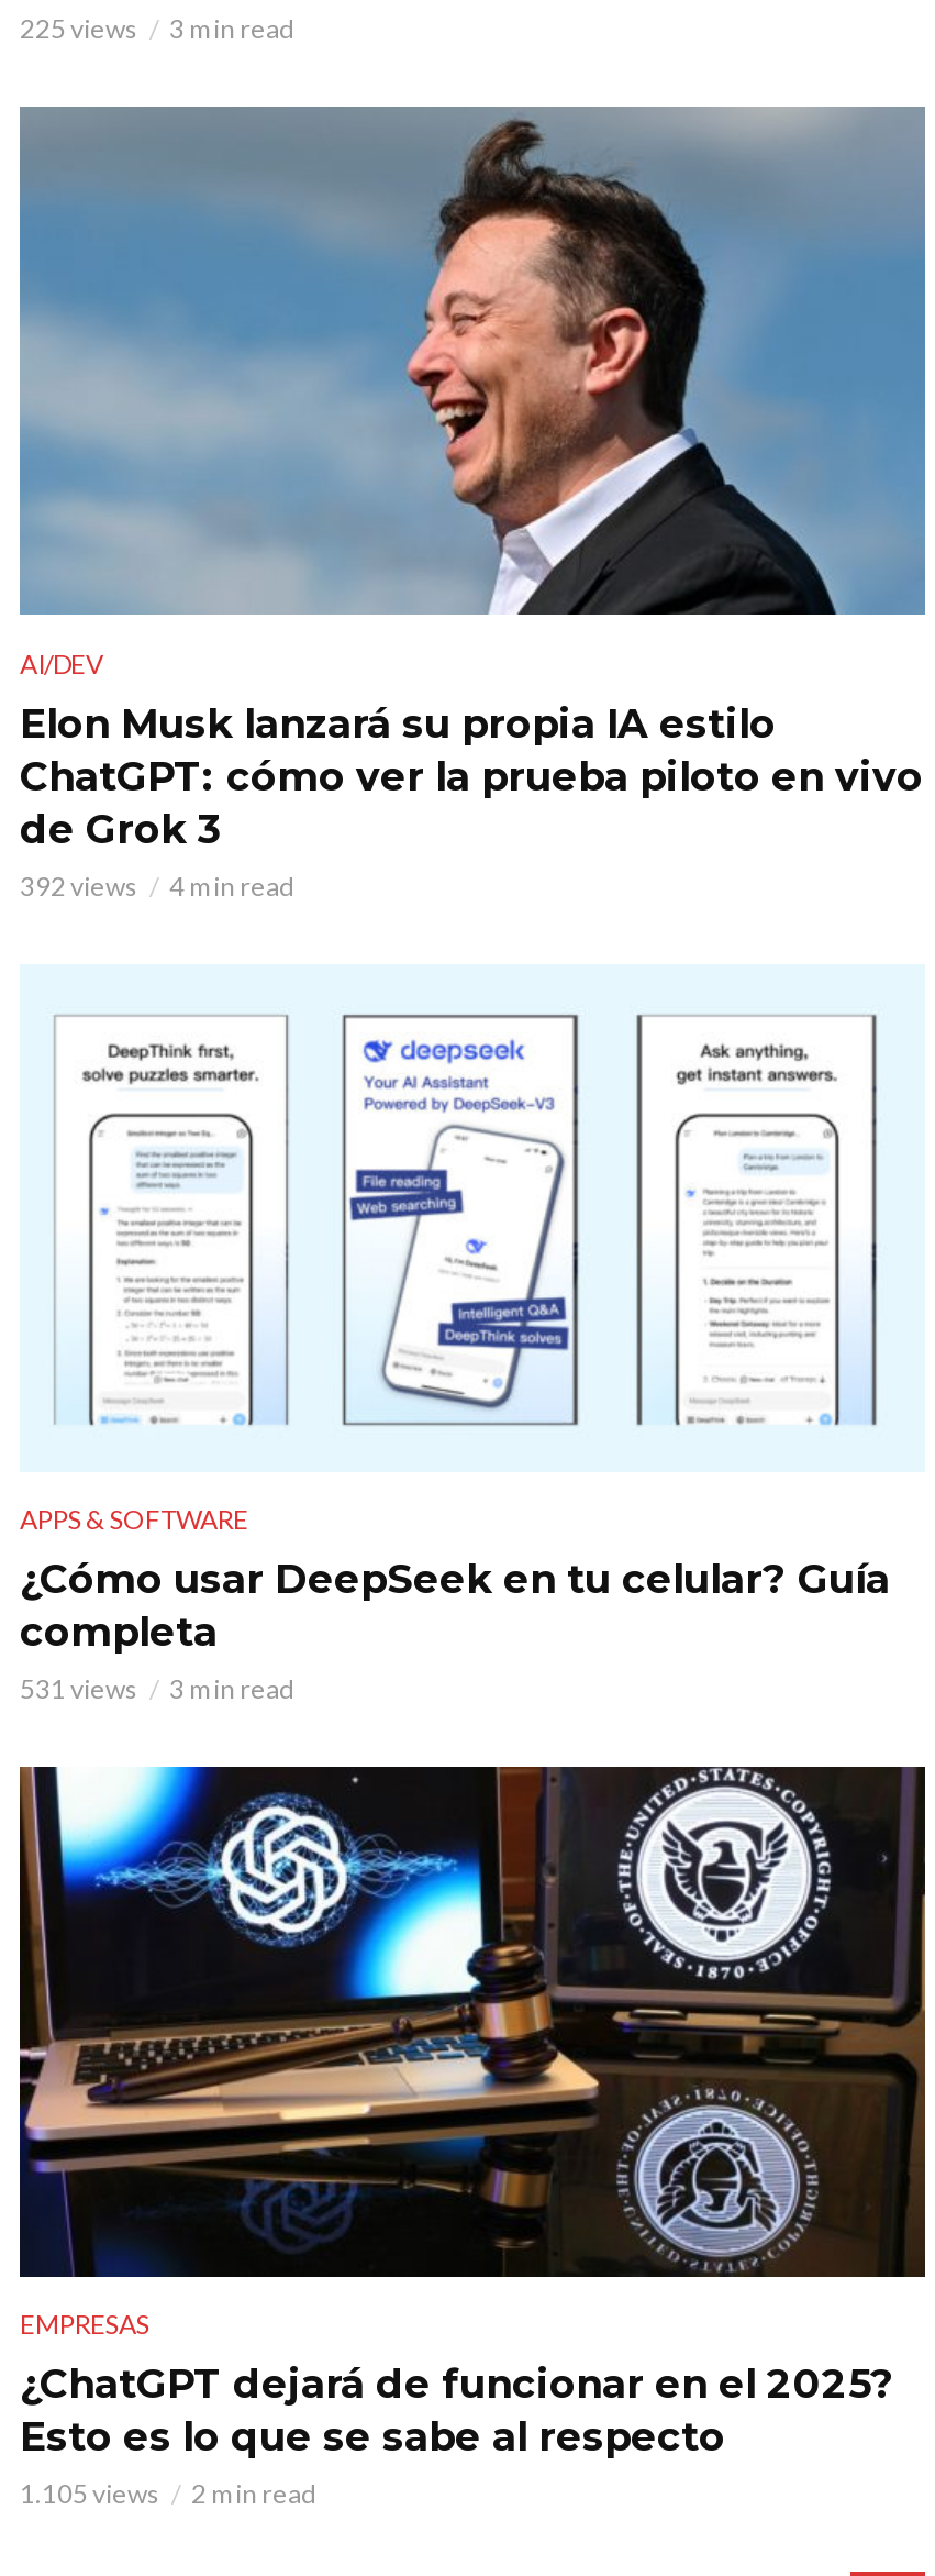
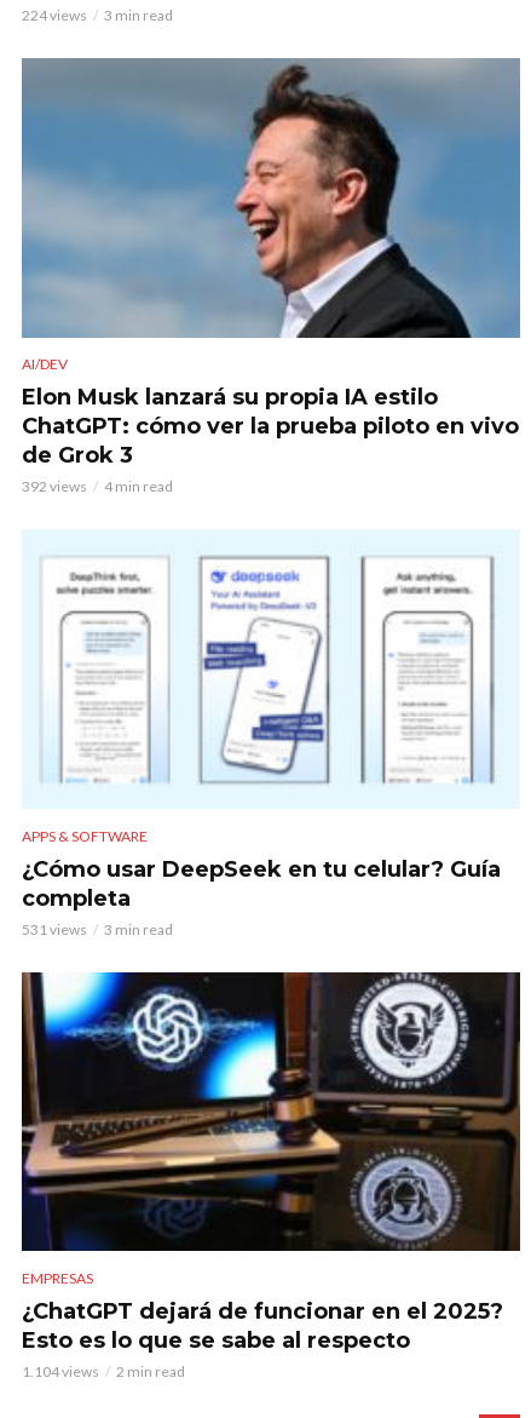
- 225 views 3 min read
+ 224 views 3 min read

- 1.105 views 2 min read
+ 1.104 views 2 min read
